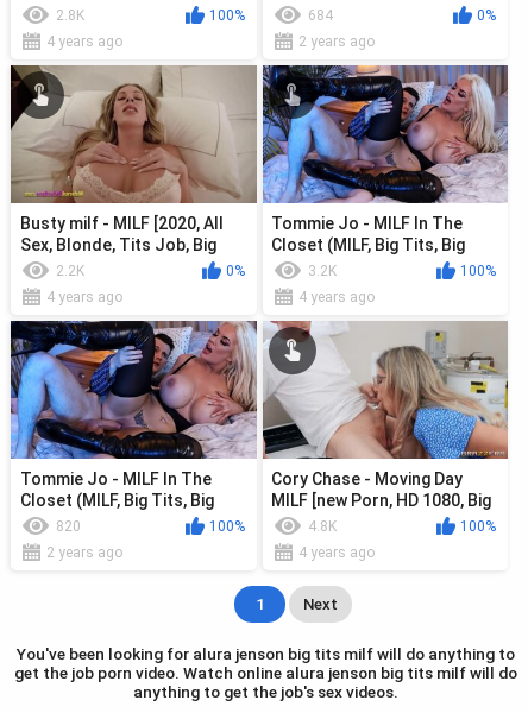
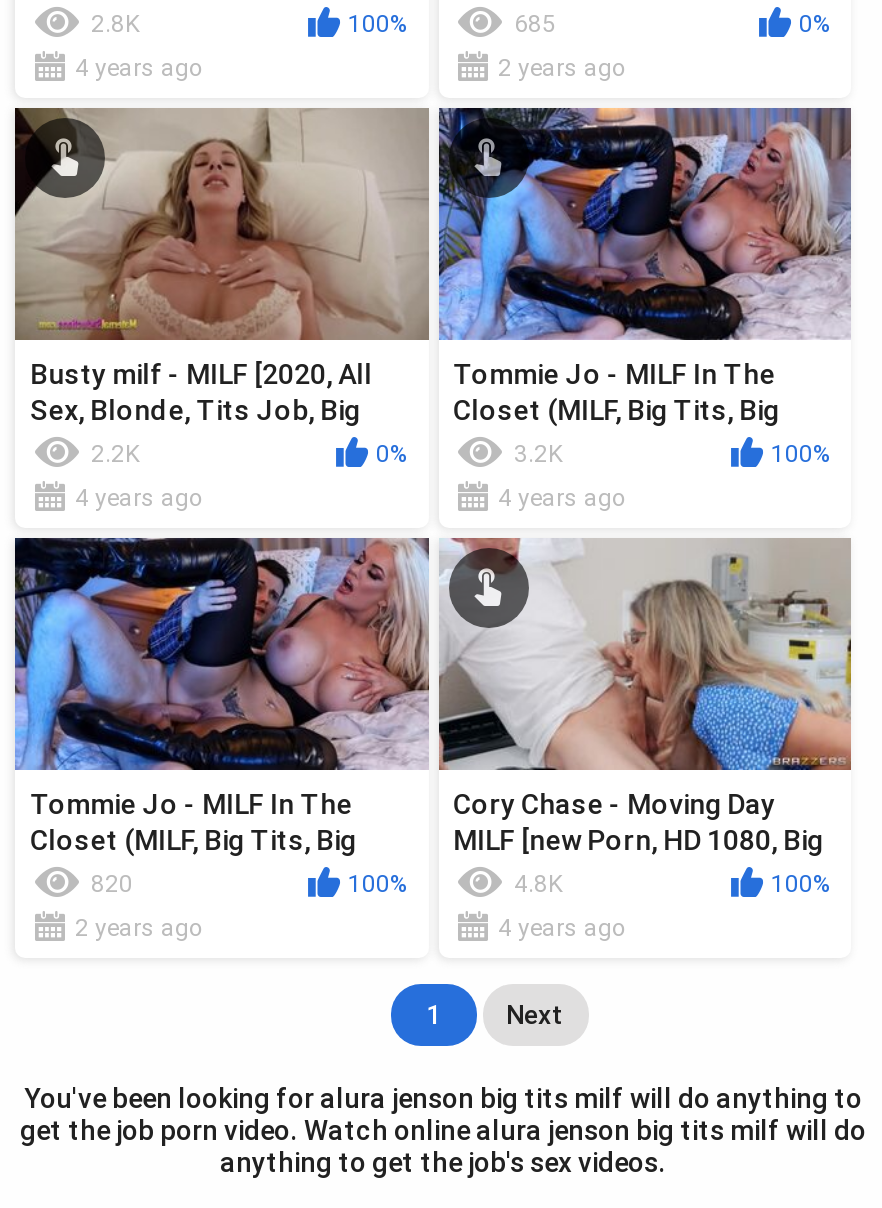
- 684
+ 685
